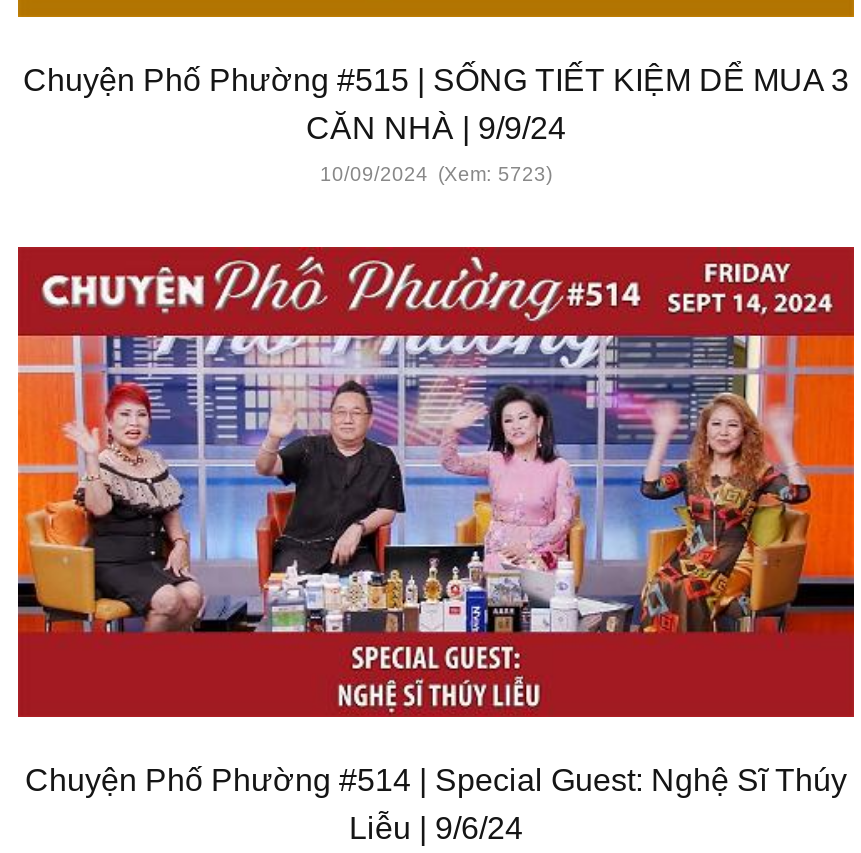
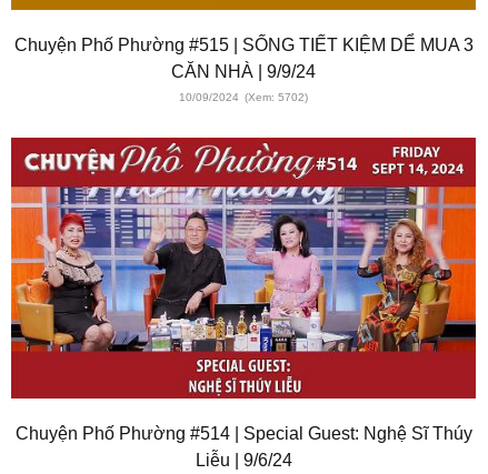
- 10/09/2024 (Xem: 5723)
+ 10/09/2024 (Xem: 5702)
